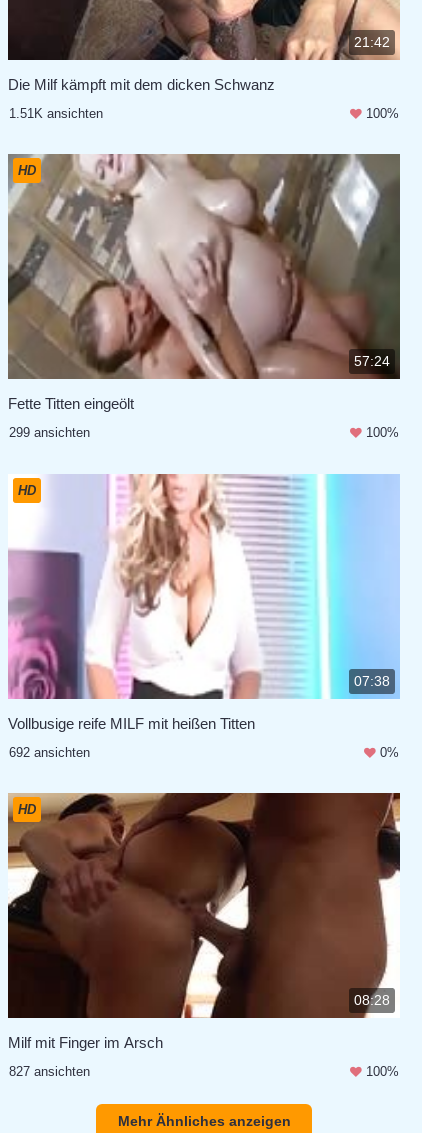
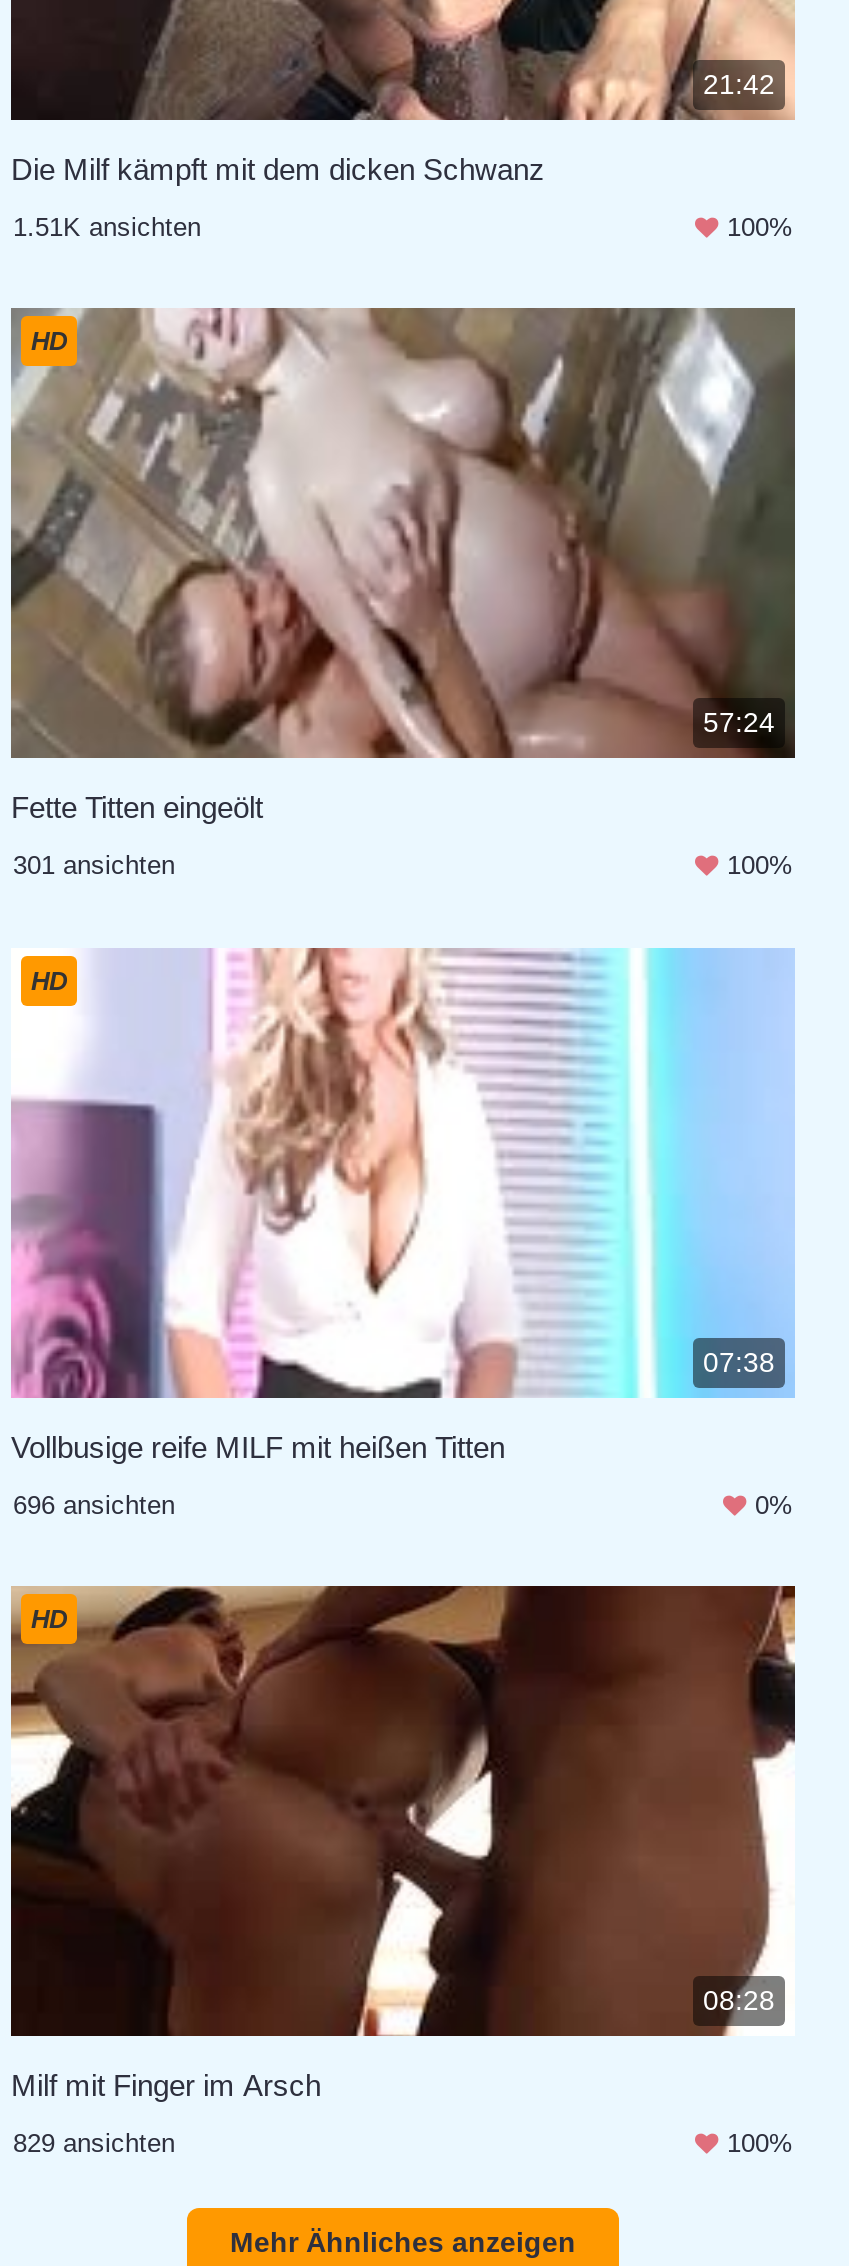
- 299 ansichten
+ 301 ansichten

- 692 ansichten
+ 696 ansichten

- 827 ansichten
+ 829 ansichten
